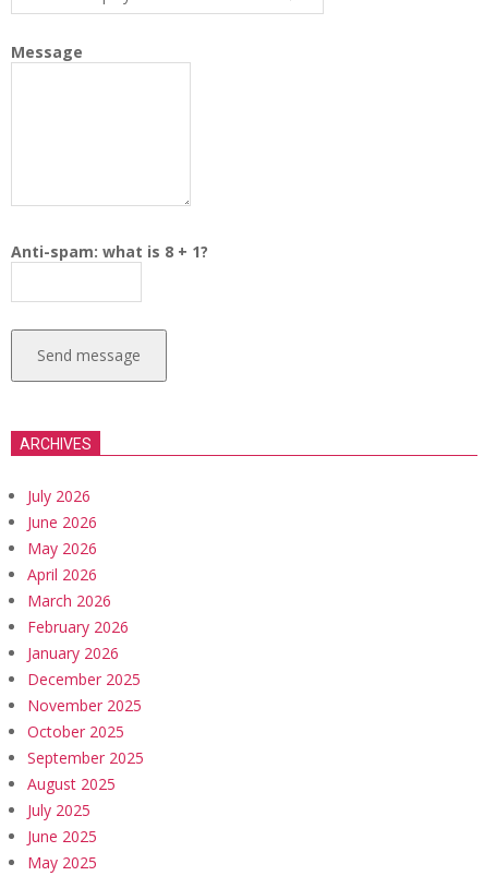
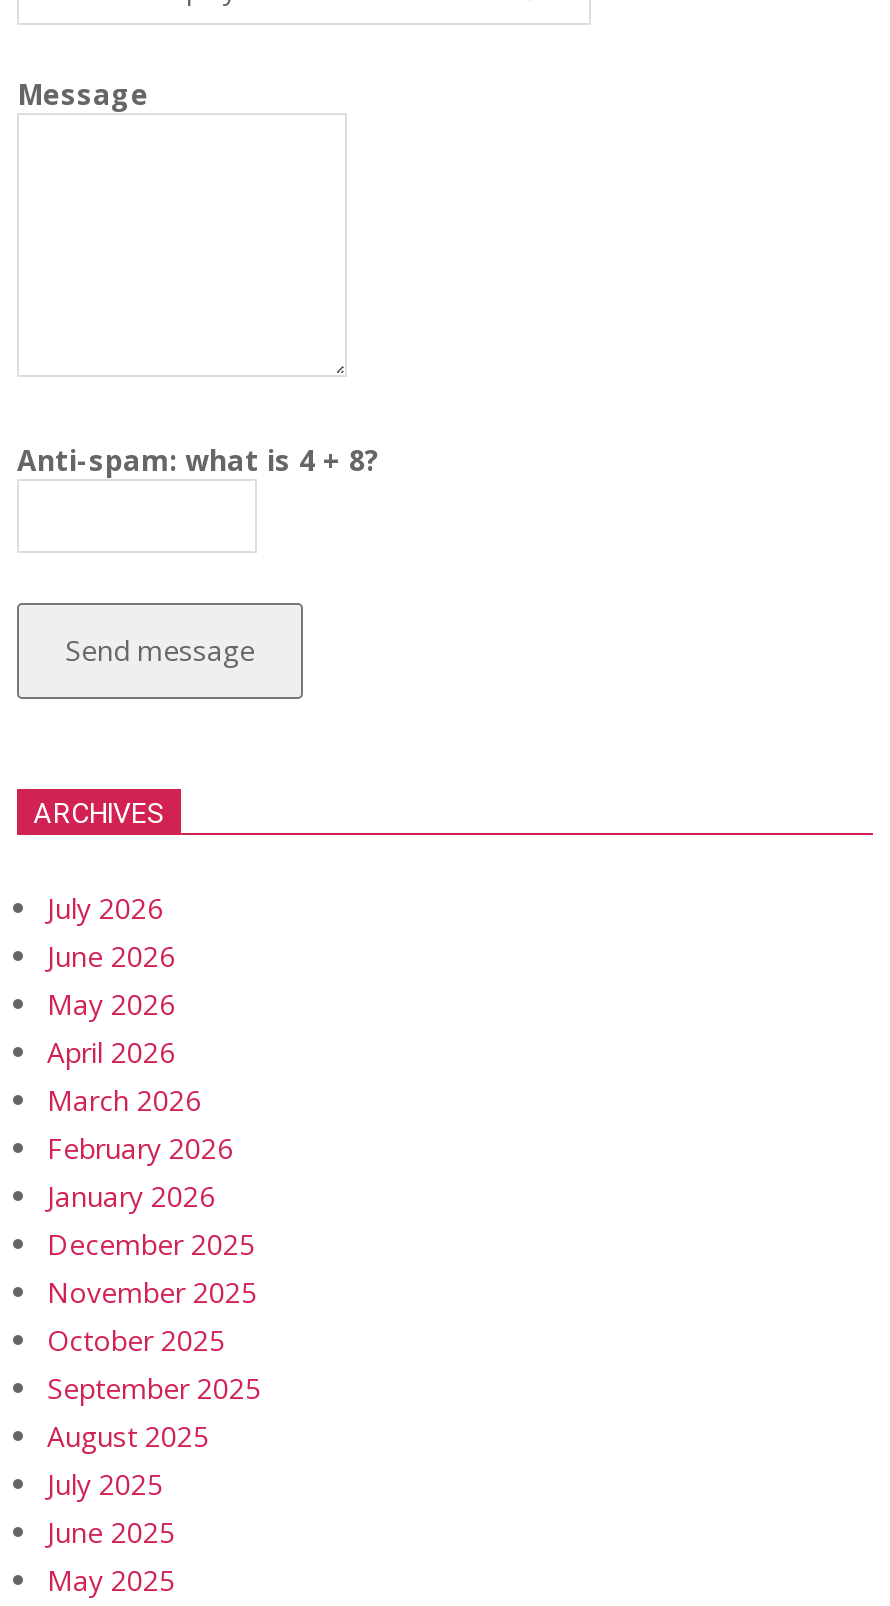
- Anti-spam: what is 8 + 1?
+ Anti-spam: what is 4 + 8?
